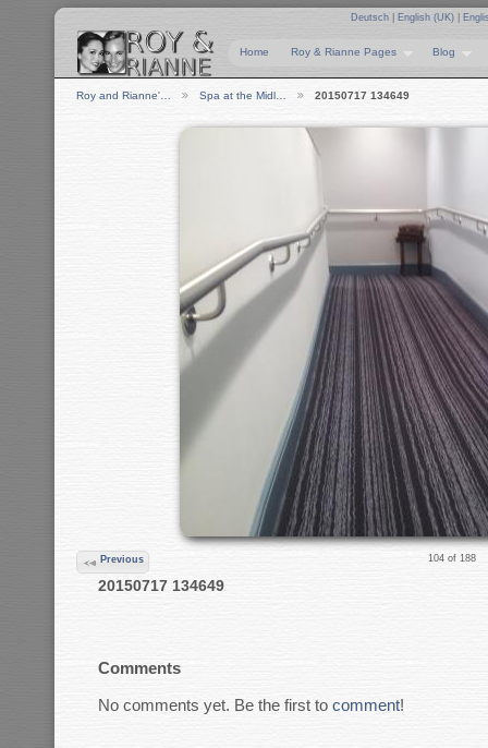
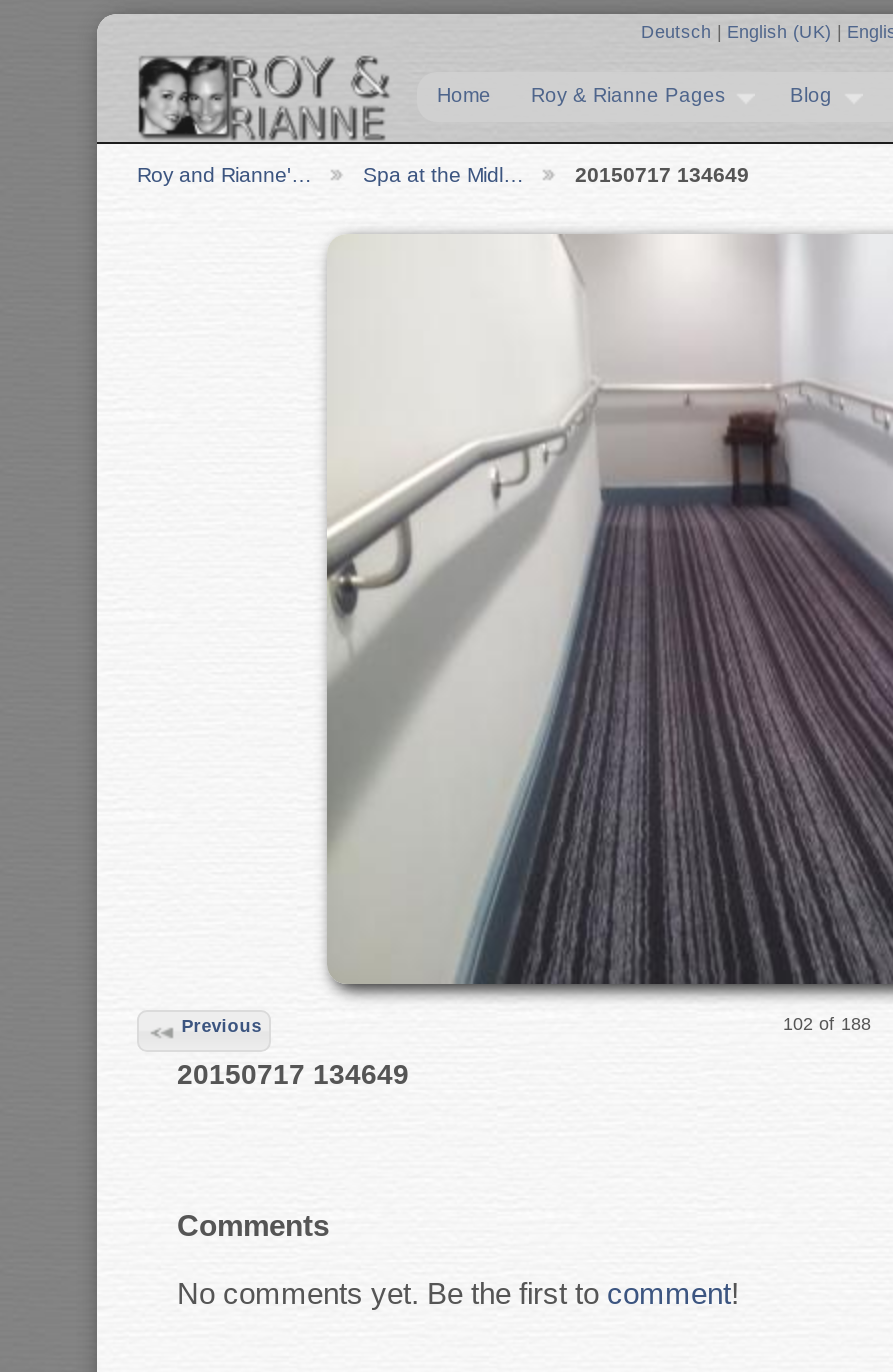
- 104 of 188
+ 102 of 188
